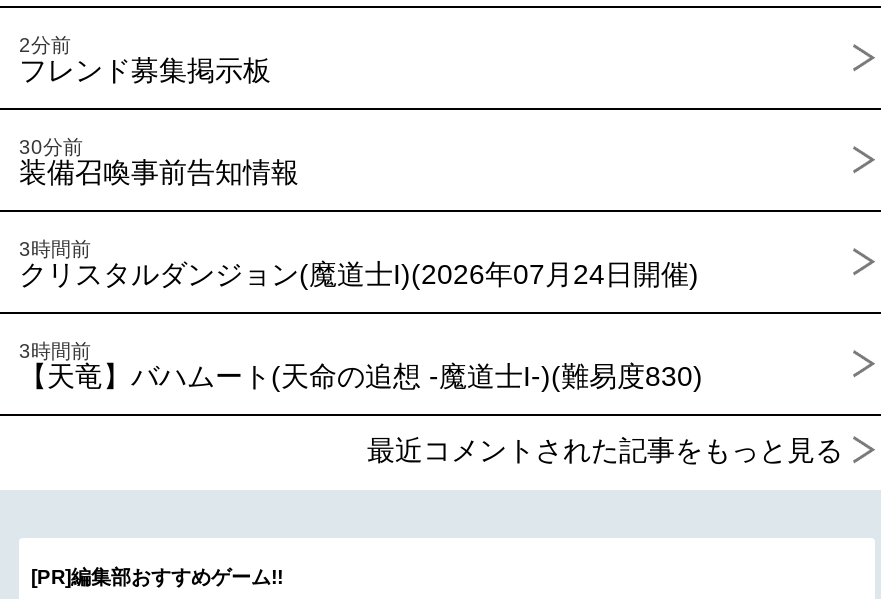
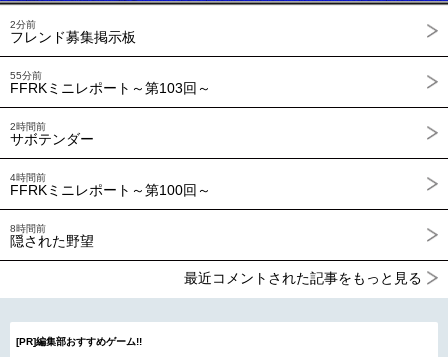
- 30分前
- 装備召喚事前告知情報
- 3時間前
- クリスタルダンジョン(魔道士I)(2026年07月24日開催)
- 3時間前
- 【天竜】バハムート(天命の追想 -魔道士I-)(難易度830)
+ 55分前
+ FFRKミニレポート～第103回～
+ 2時間前
+ サボテンダー
+ 4時間前
+ FFRKミニレポート～第100回～
+ 8時間前
+ 隠された野望
